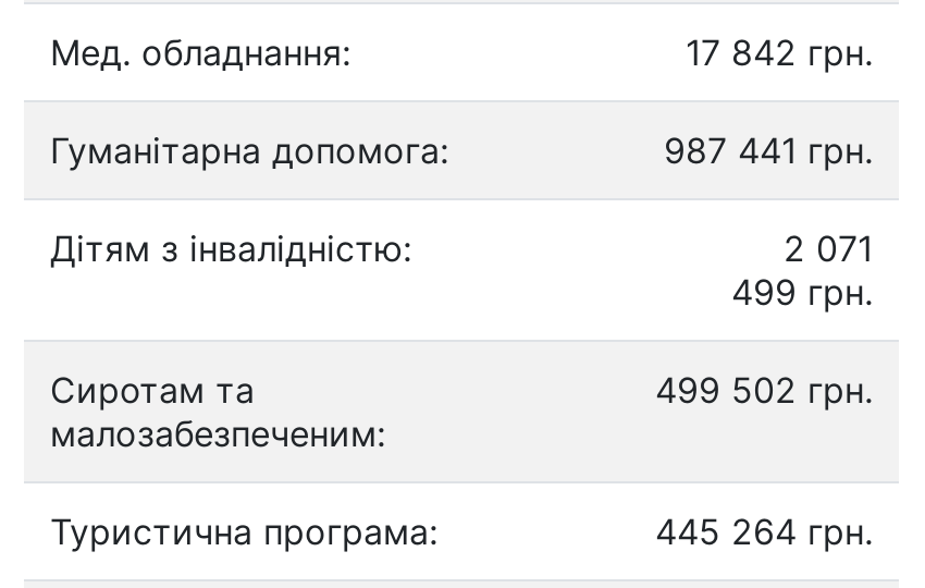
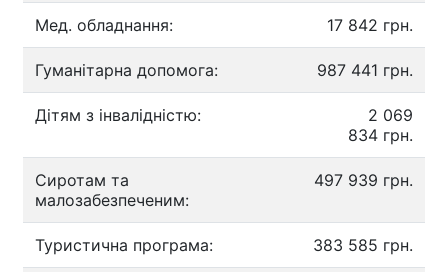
- 2 071
+ 2 069

- 499 грн.
+ 834 грн.

- 499 502 грн.
+ 497 939 грн.

- 445 264 грн.
+ 383 585 грн.
